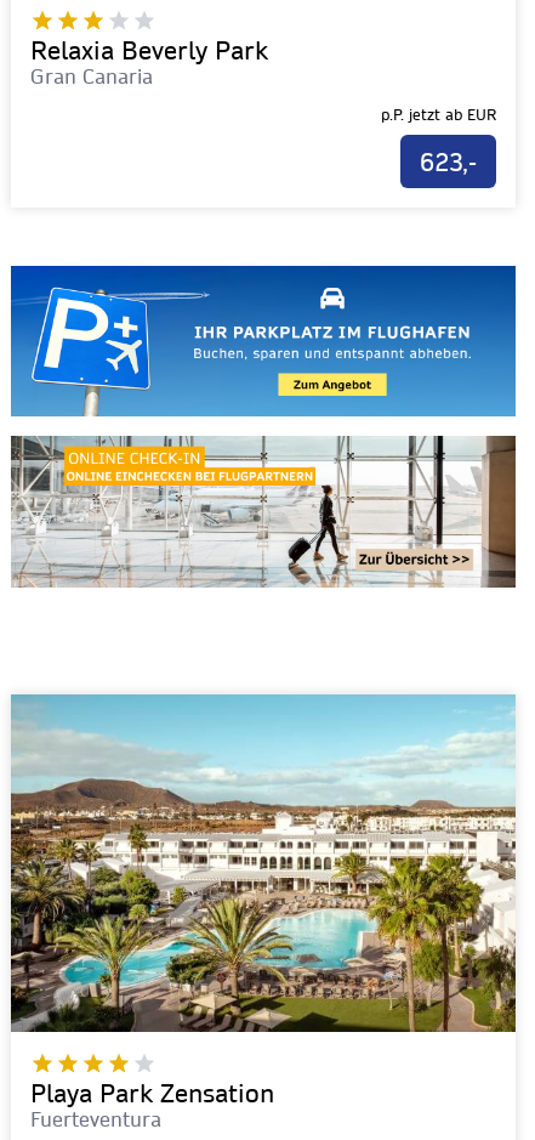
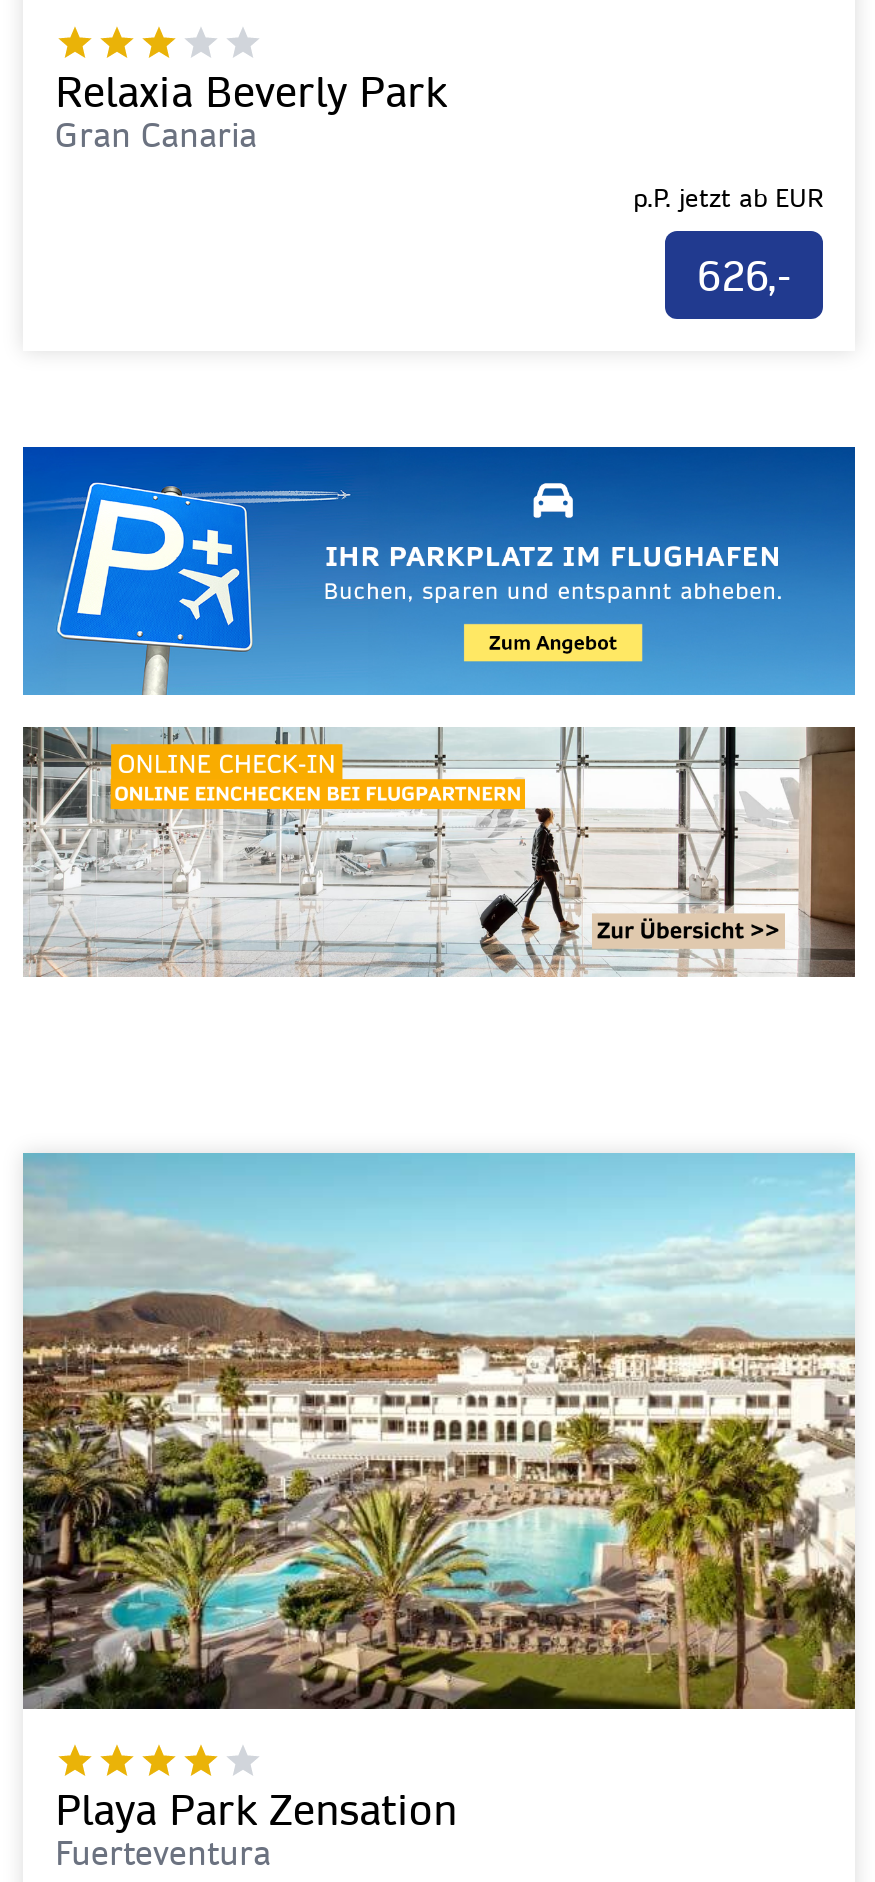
- 623,-
+ 626,-
